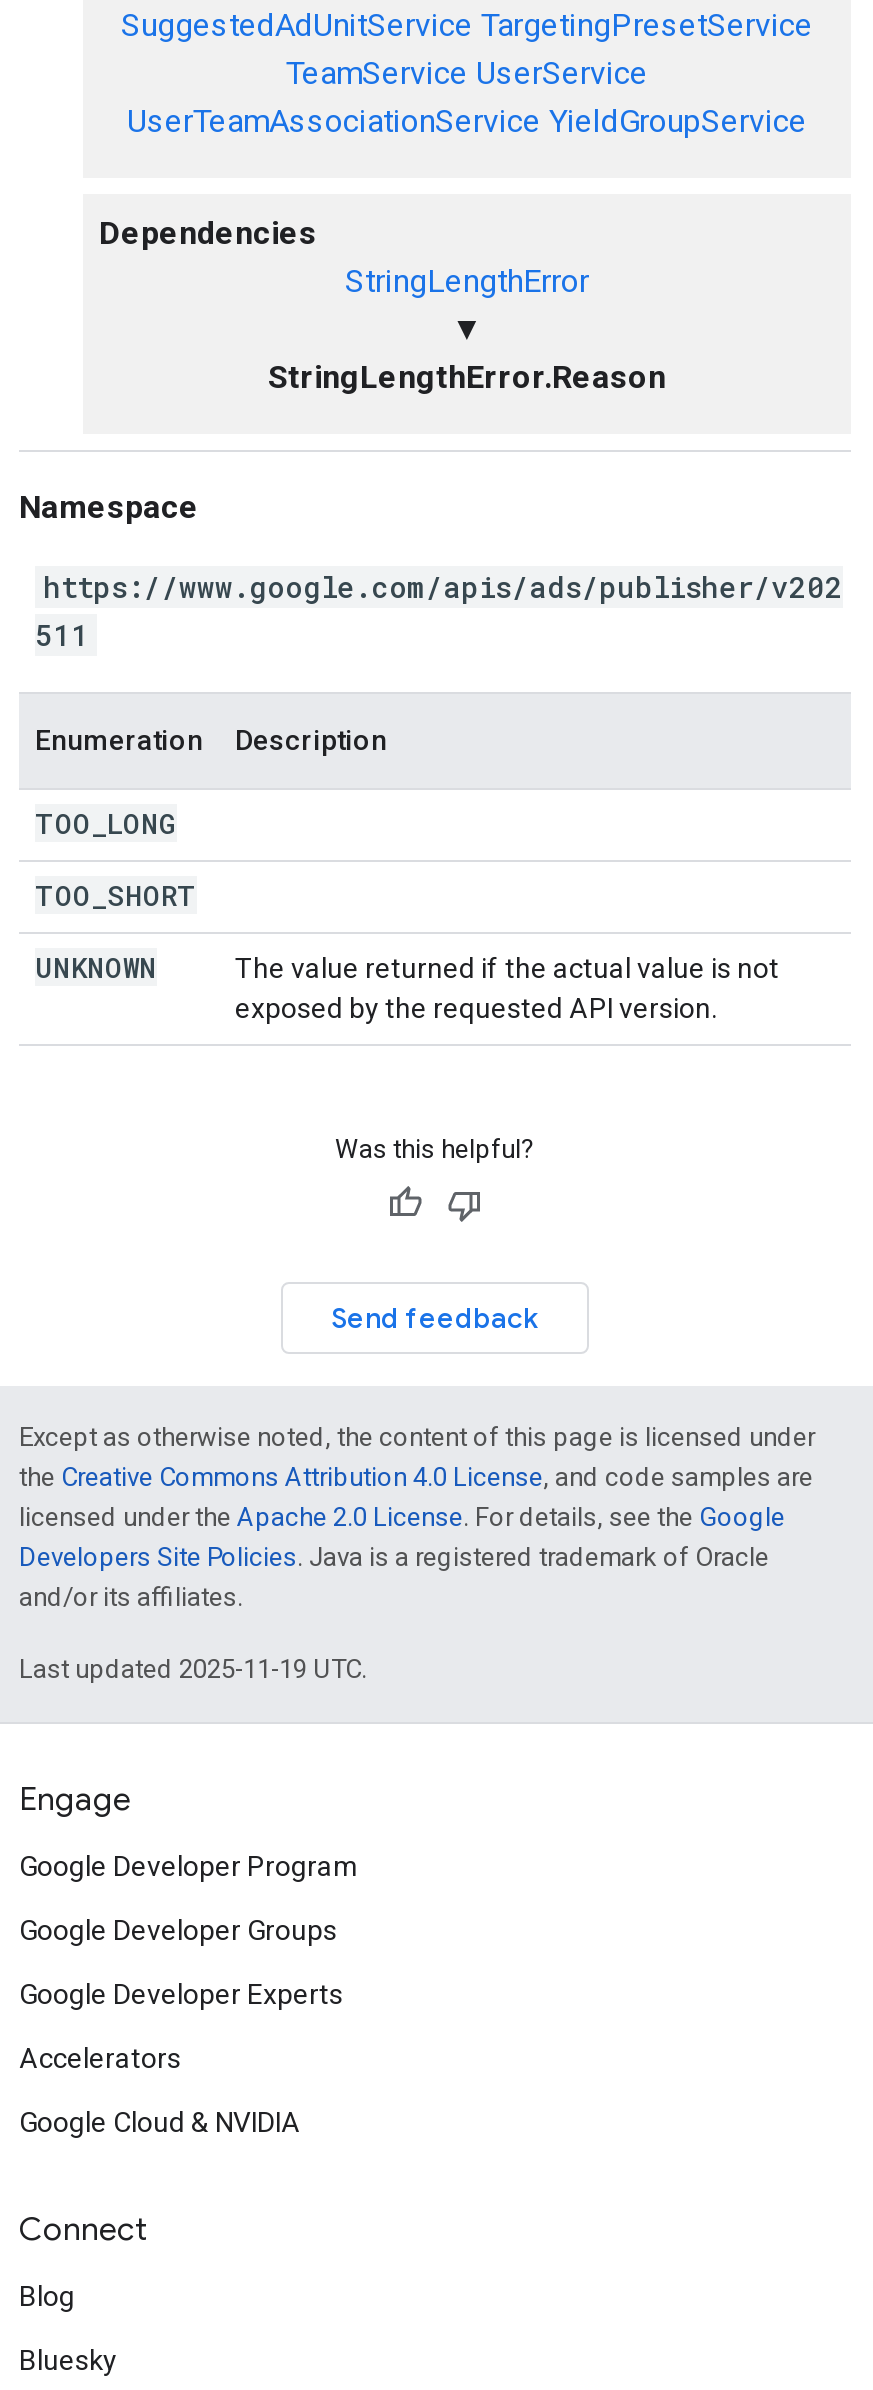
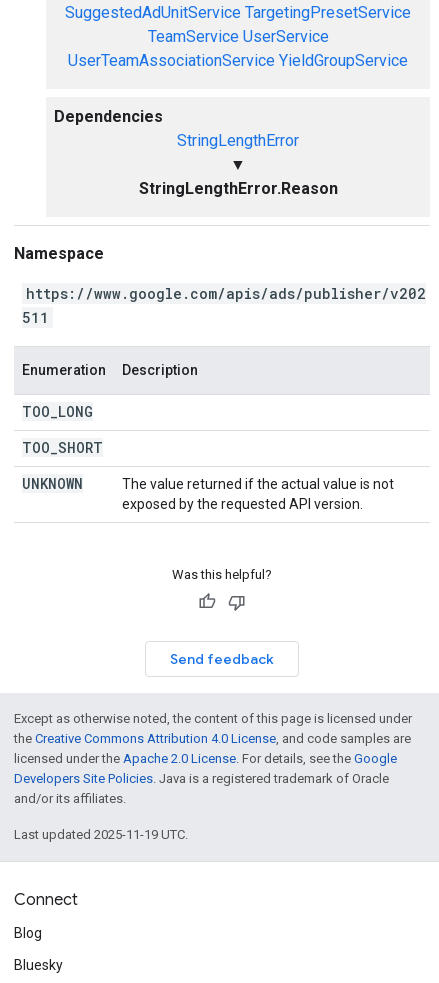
- Engage
- Google Developer Program
- Google Developer Groups
- Google Developer Experts
- Accelerators
- Google Cloud & NVIDIA
